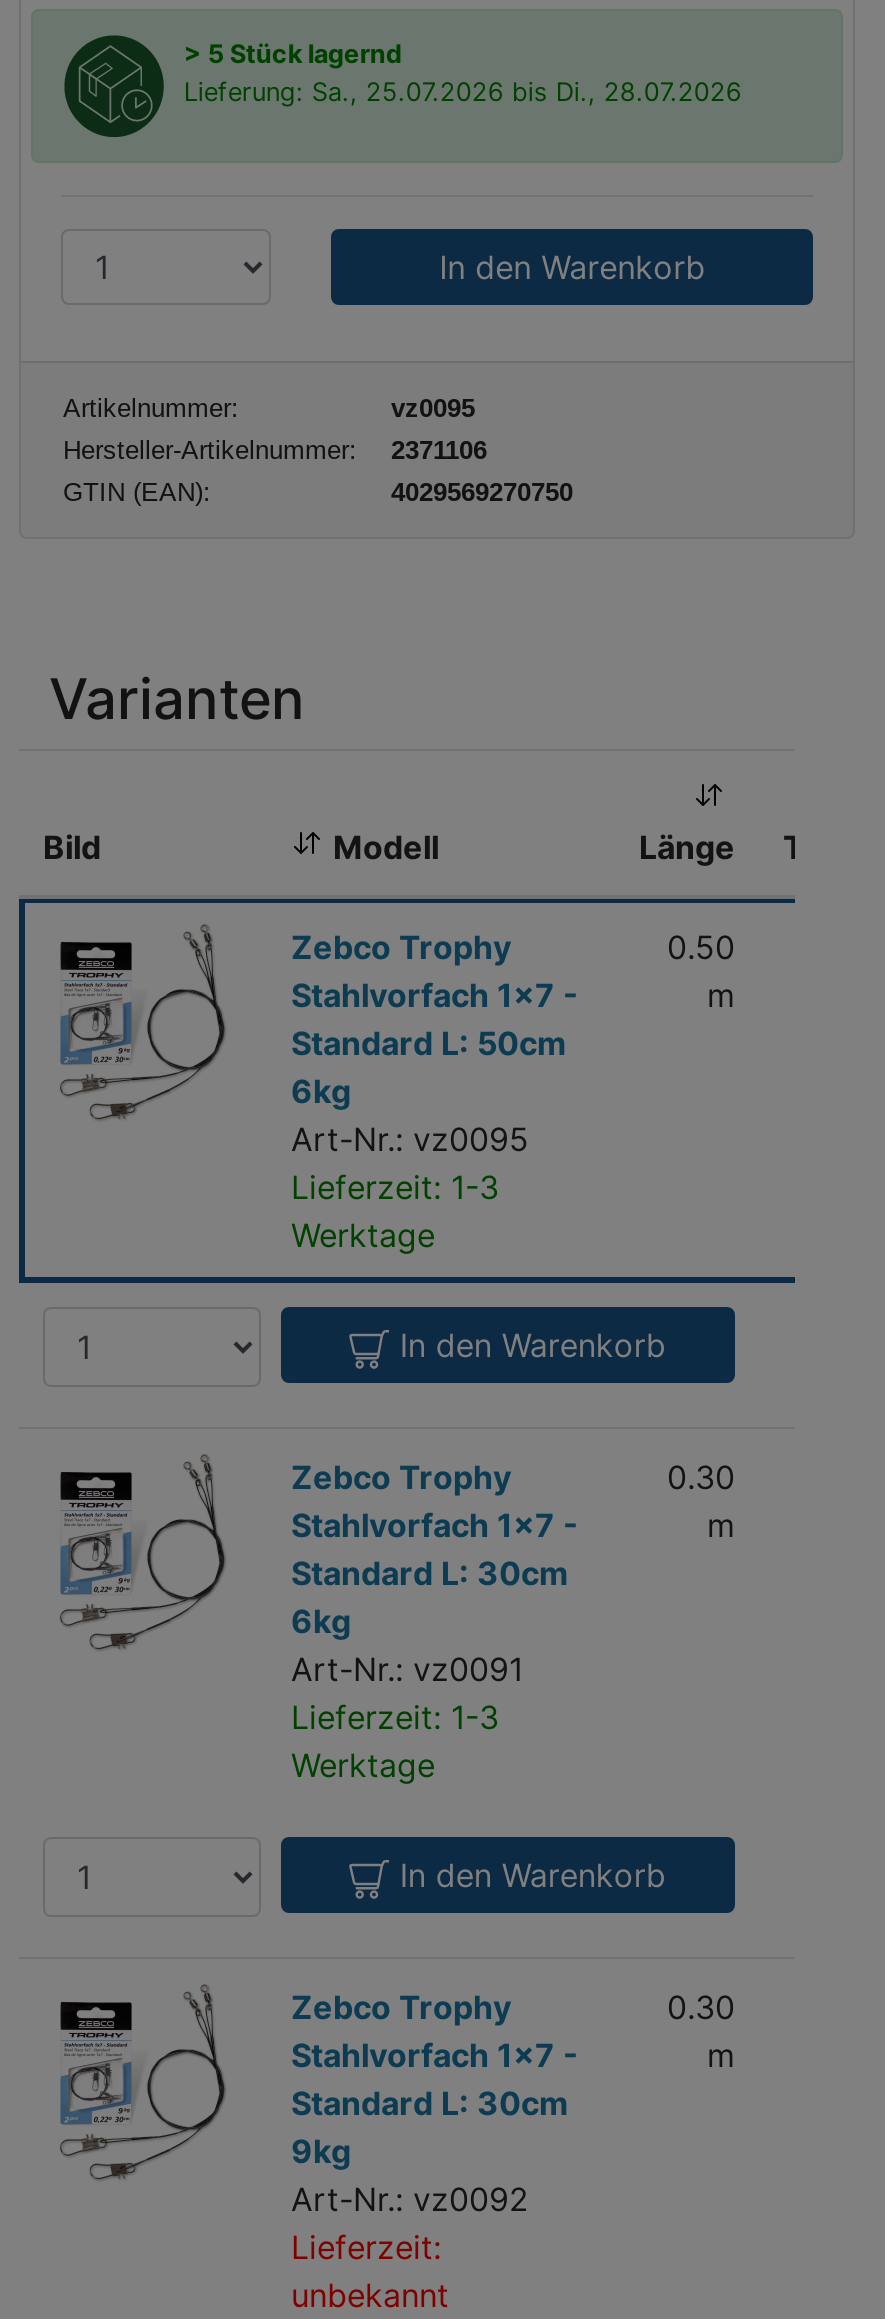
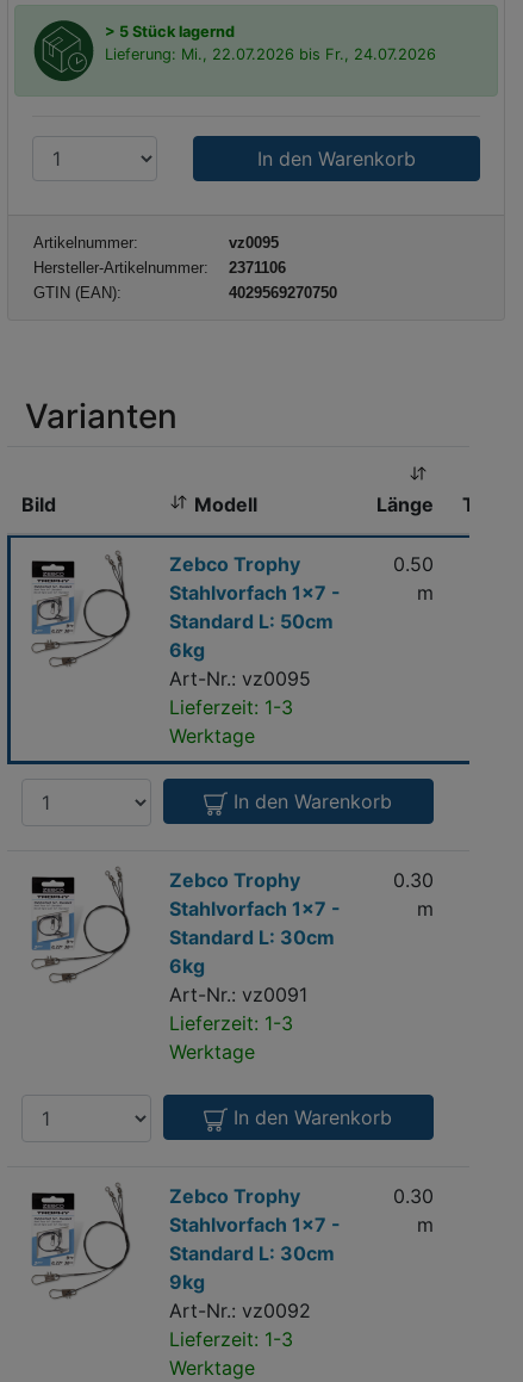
- Lieferung: Sa., 25.07.2026 bis Di., 28.07.2026
+ Lieferung: Mi., 22.07.2026 bis Fr., 24.07.2026

- Lieferzeit:
- unbekannt
+ Lieferzeit: 1-3
+ Werktage
